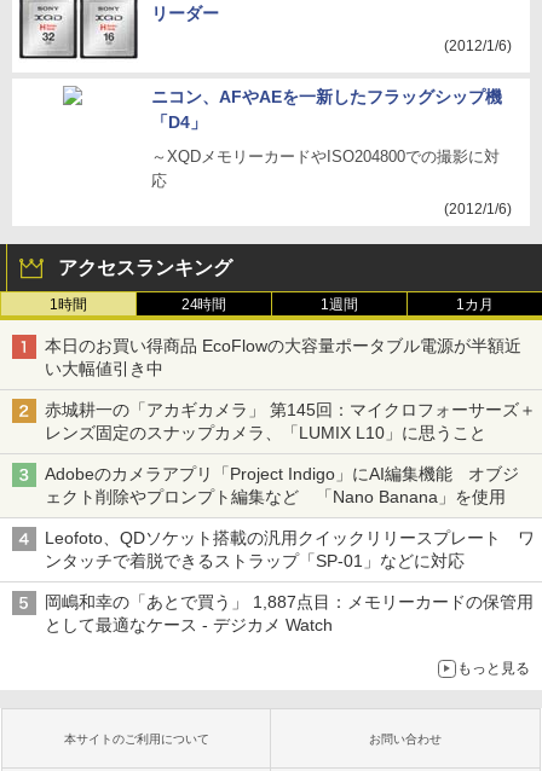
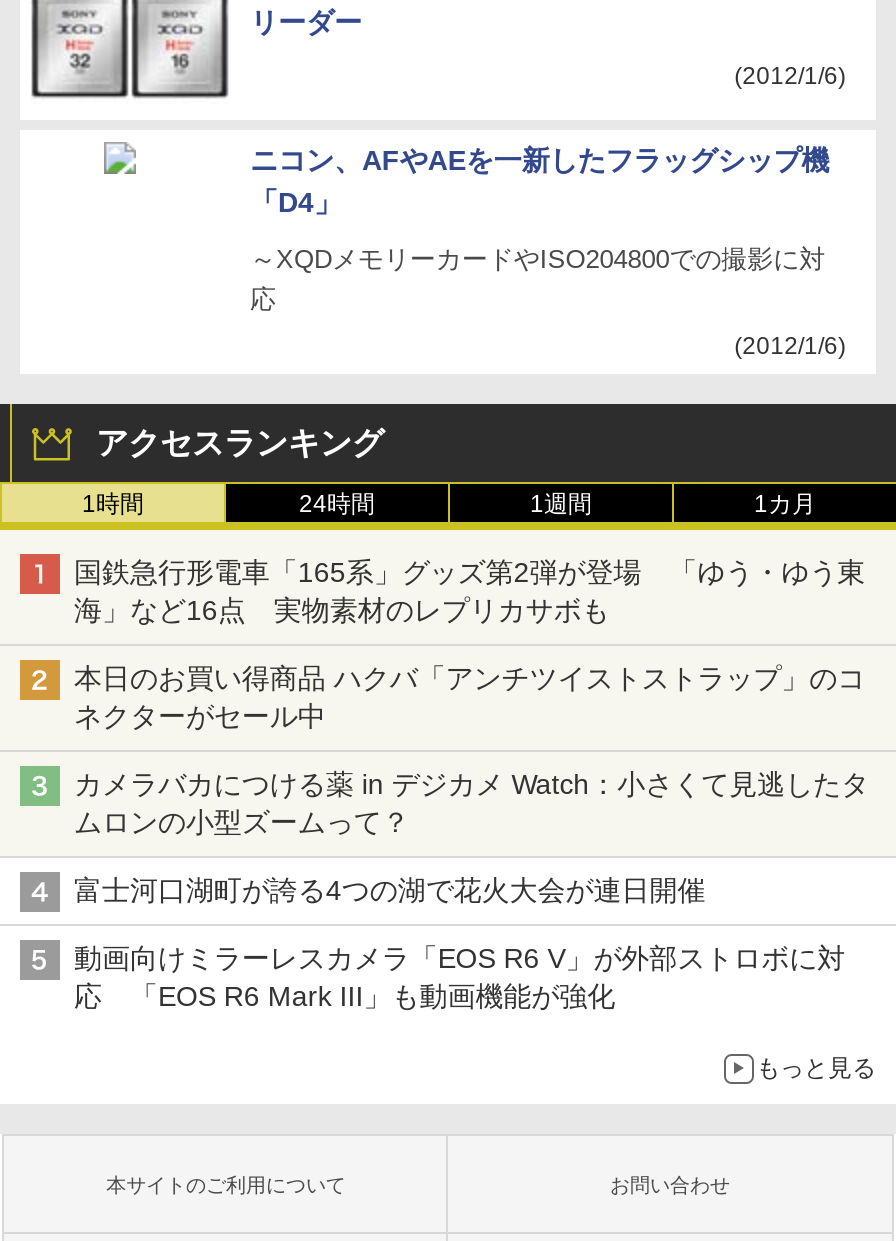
- 本日のお買い得商品 EcoFlowの大容量ポータブル電源が半額近
- い大幅値引き中
+ 国鉄急行形電車「165系」グッズ第2弾が登場 「ゆう・ゆう東
+ 海」など16点 実物素材のレプリカサボも

- 赤城耕一の「アカギカメラ」 第145回：マイクロフォーサーズ＋
- レンズ固定のスナップカメラ、「LUMIX L10」に思うこと
+ 本日のお買い得商品 ハクバ「アンチツイストストラップ」のコ
+ ネクターがセール中

- Adobeのカメラアプリ「Project Indigo」にAI編集機能 オブジ
- ェクト削除やプロンプト編集など 「Nano Banana」を使用
+ カメラバカにつける薬 in デジカメ Watch：小さくて見逃したタ
+ ムロンの小型ズームって？

- Leofoto、QDソケット搭載の汎用クイックリリースプレート ワ
- ンタッチで着脱できるストラップ「SP-01」などに対応
+ 富士河口湖町が誇る4つの湖で花火大会が連日開催

- 岡嶋和幸の「あとで買う」 1,887点目：メモリーカードの保管用
- として最適なケース - デジカメ Watch
+ 動画向けミラーレスカメラ「EOS R6 V」が外部ストロボに対
+ 応 「EOS R6 Mark III」も動画機能が強化
